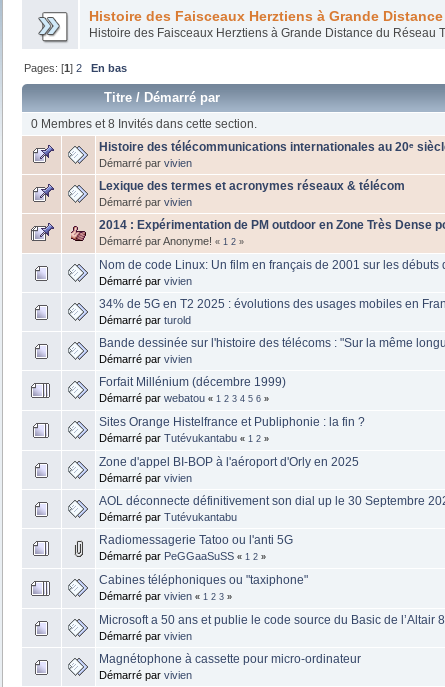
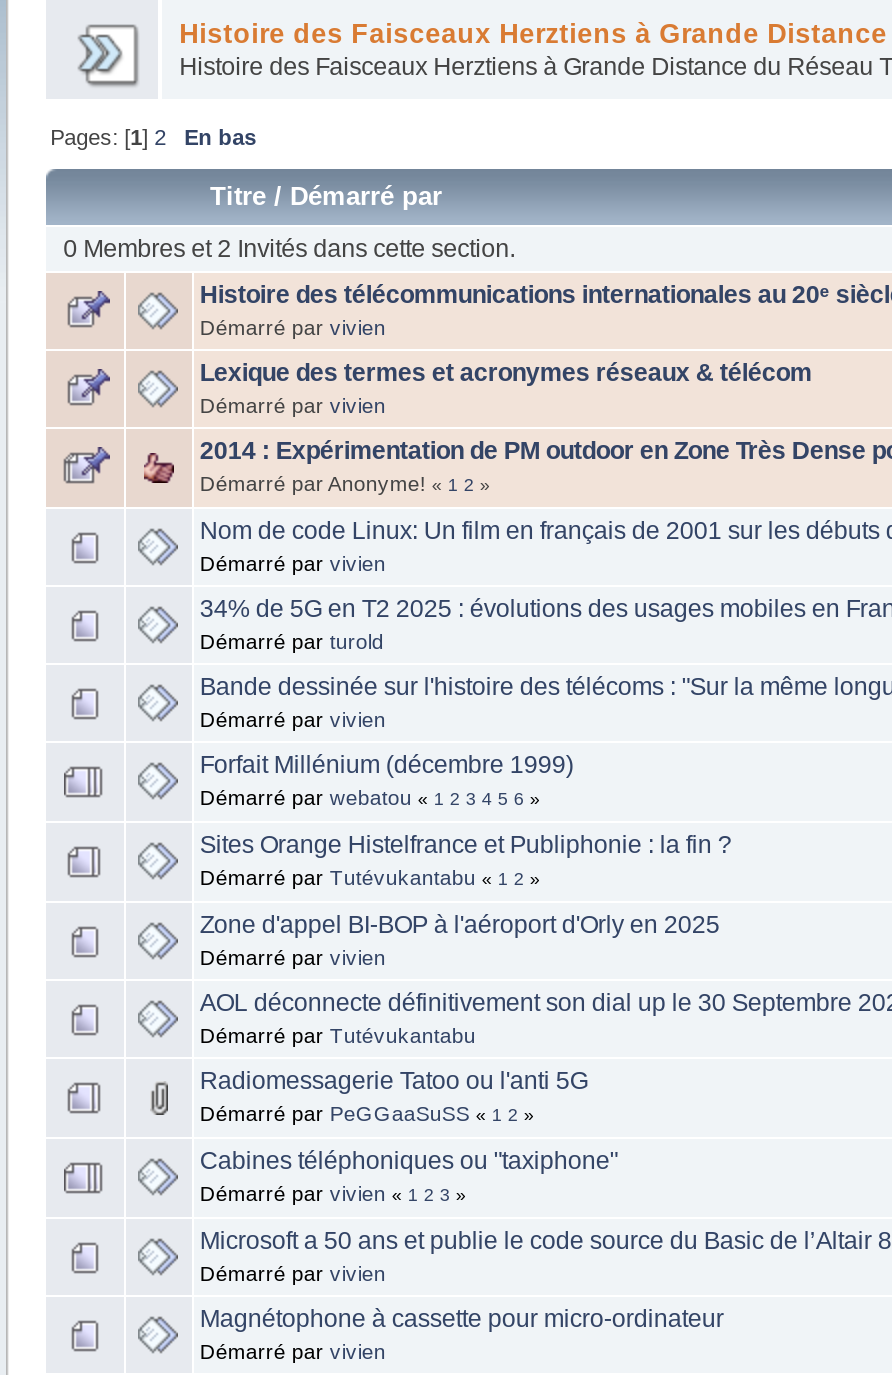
- 0 Membres et 8 Invités dans cette section.
+ 0 Membres et 2 Invités dans cette section.
